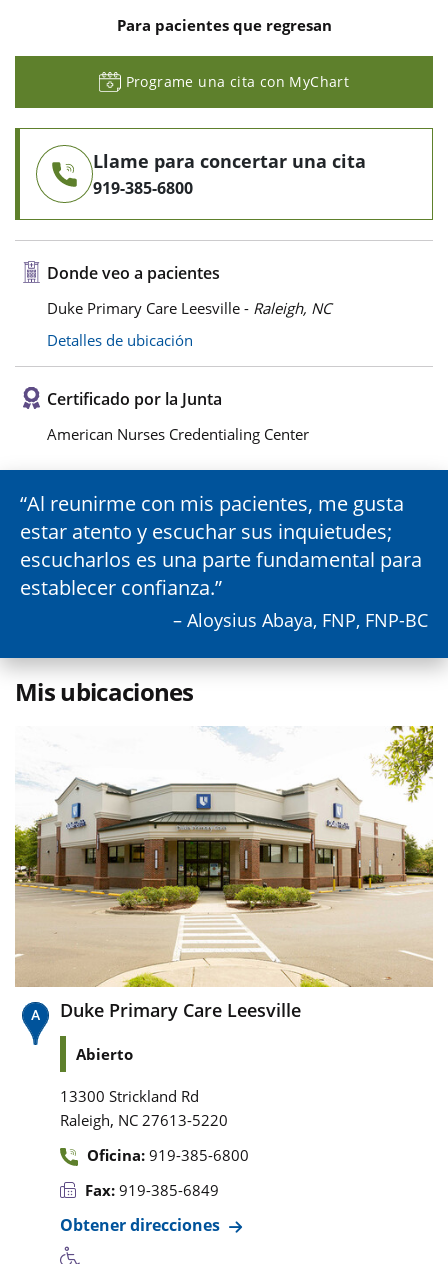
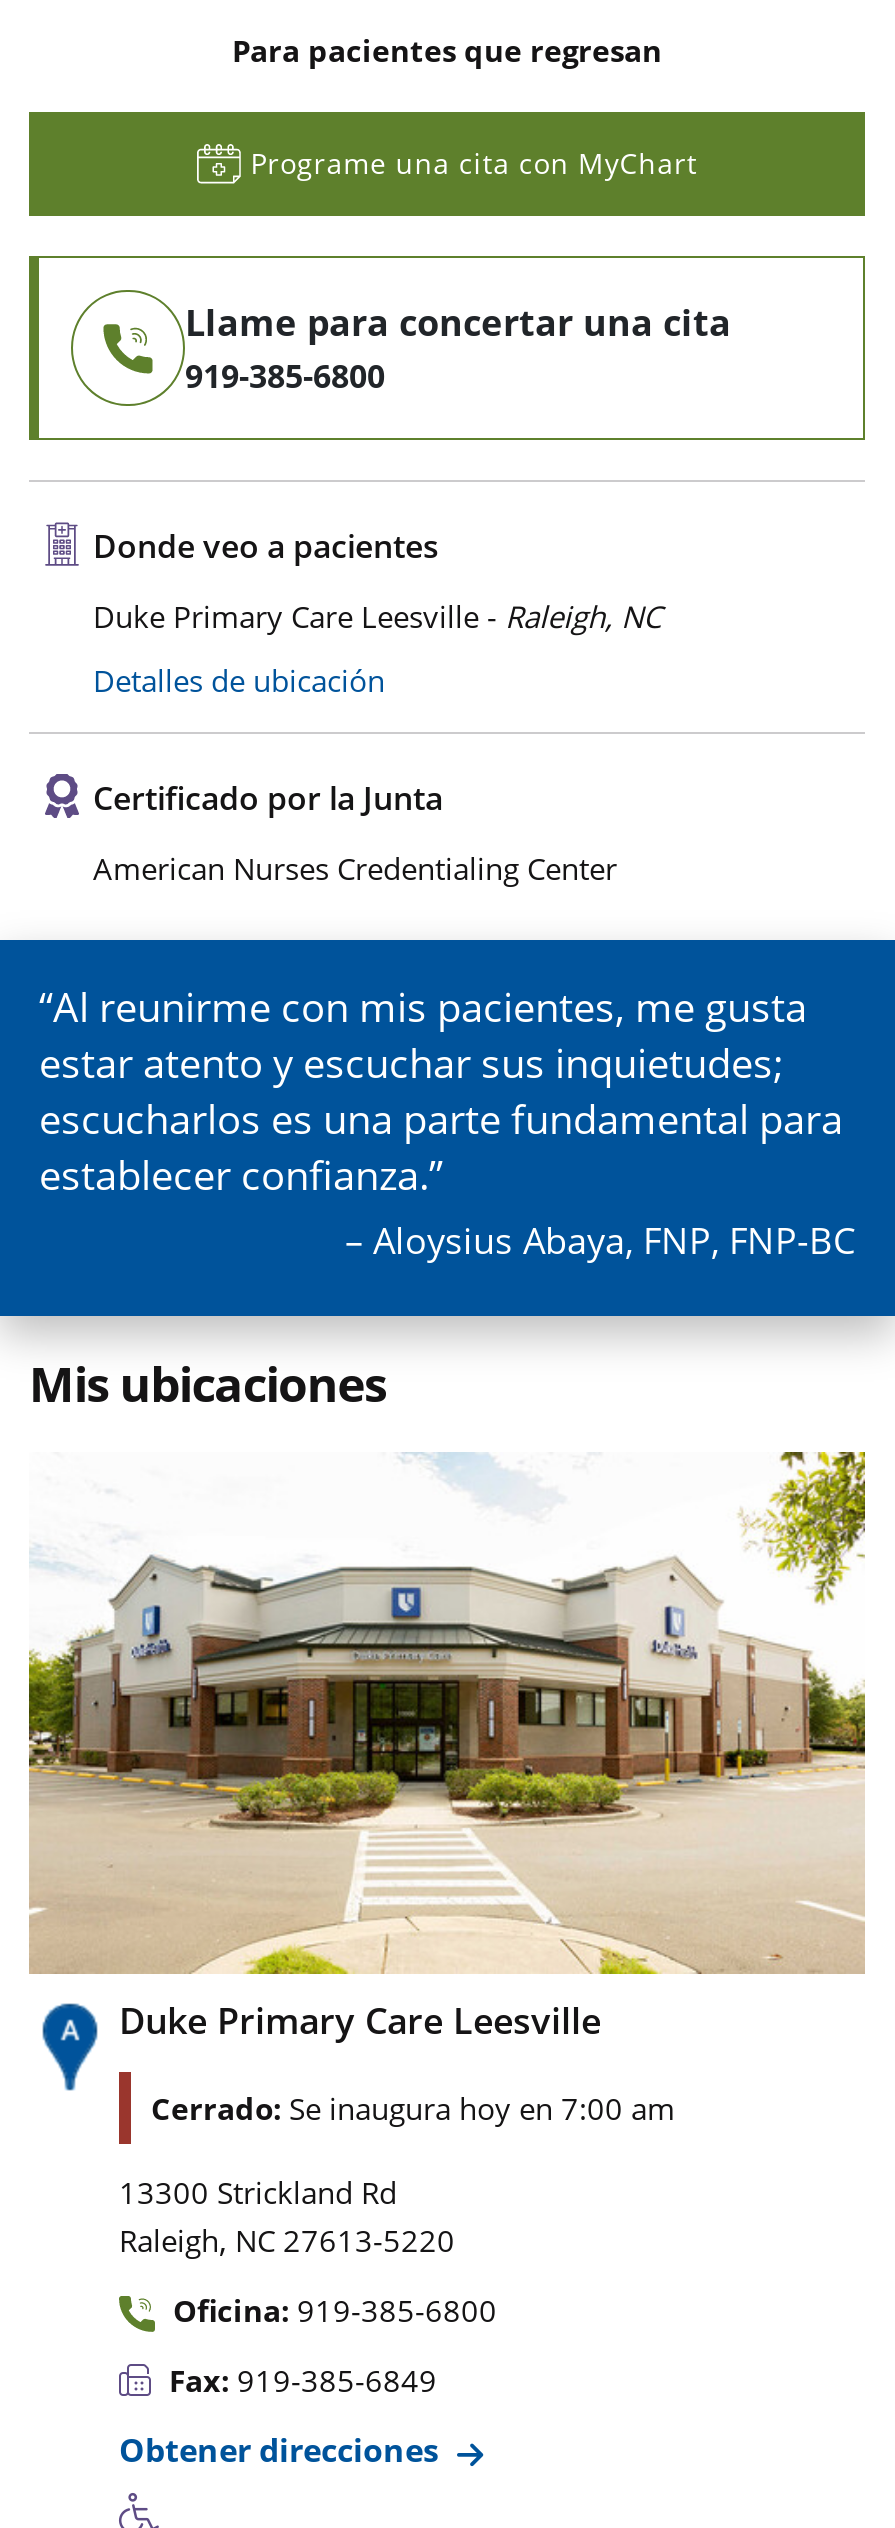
- Abierto
+ Cerrado: Se inaugura hoy en 7:00 am
